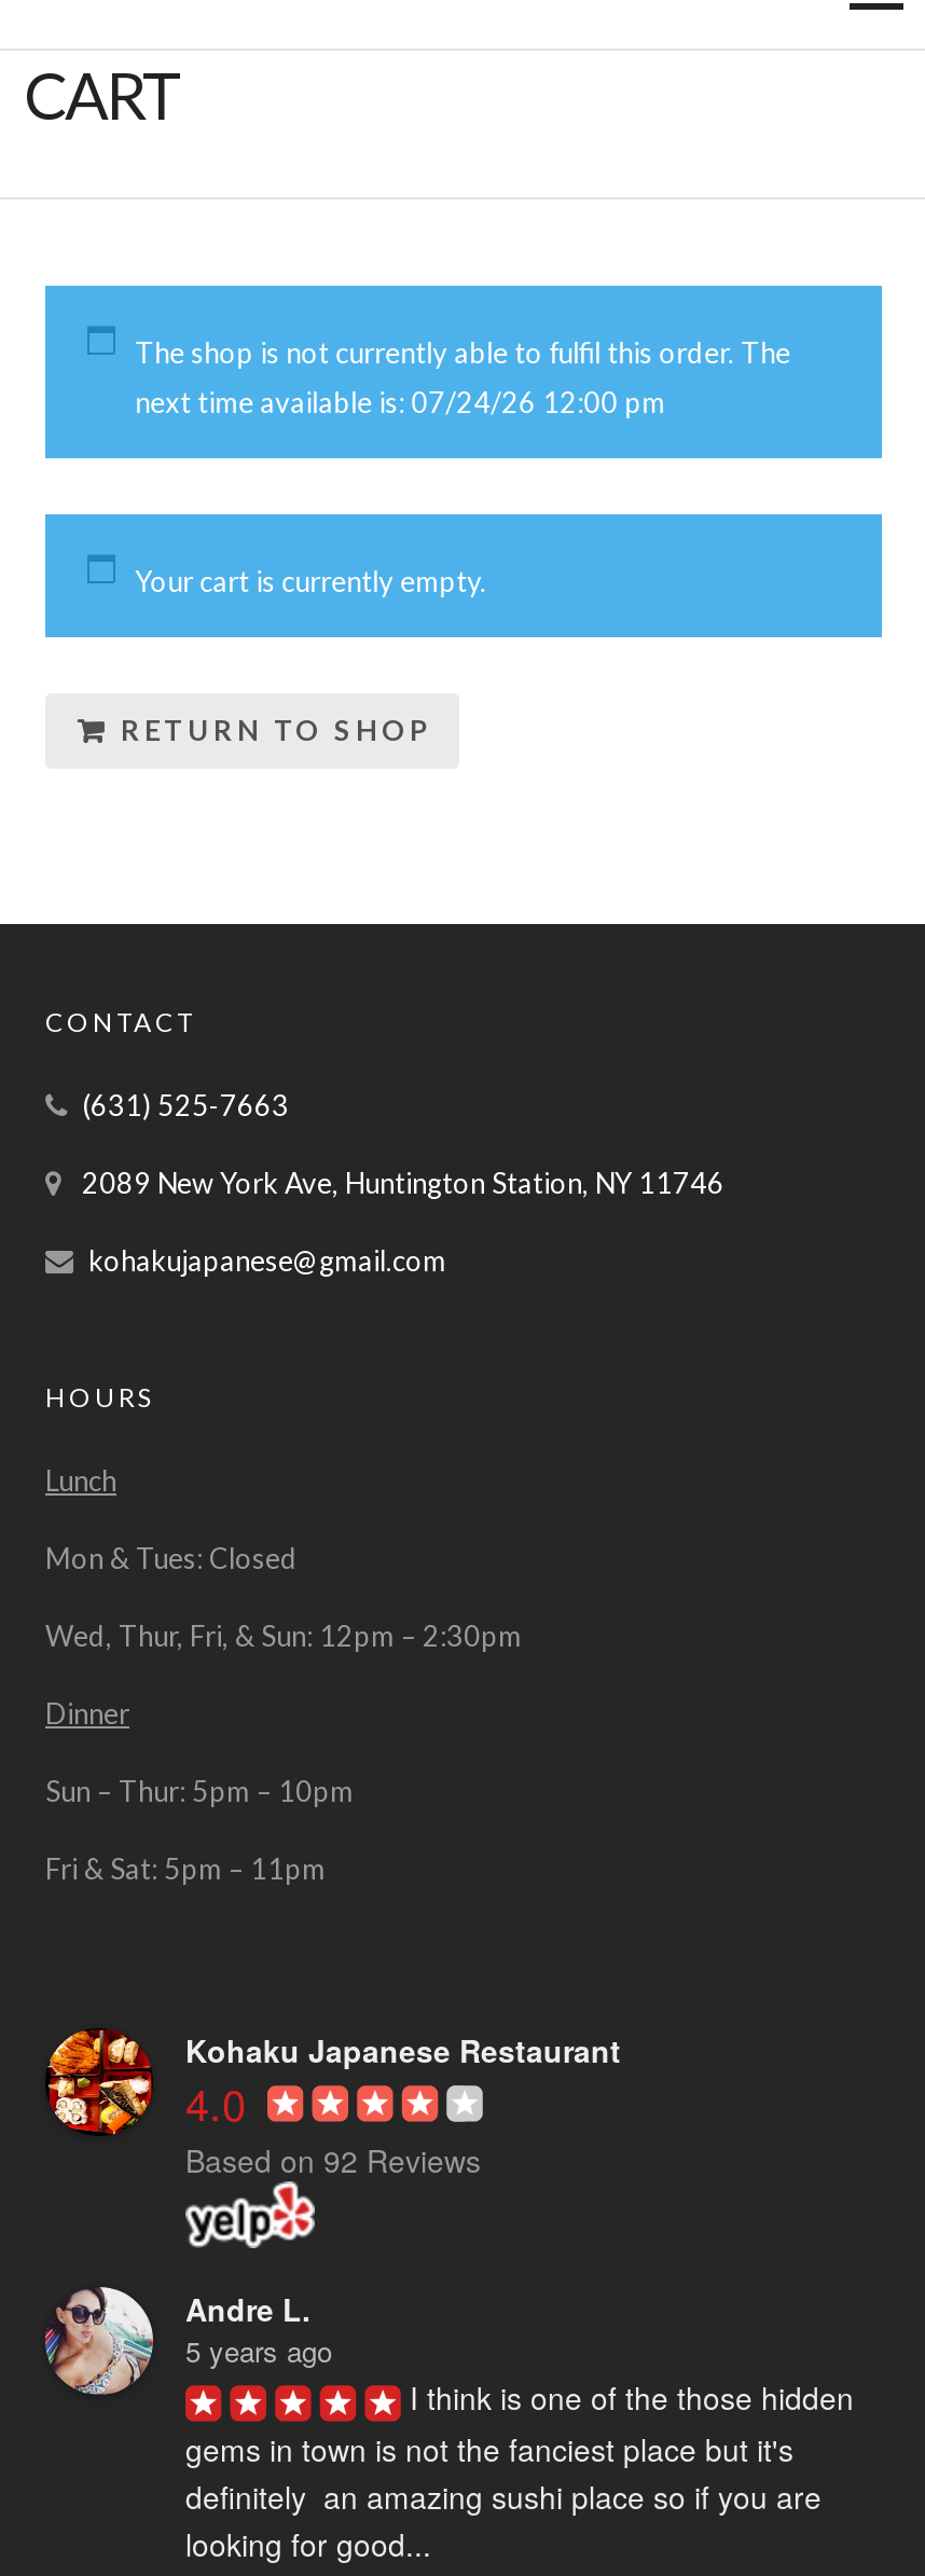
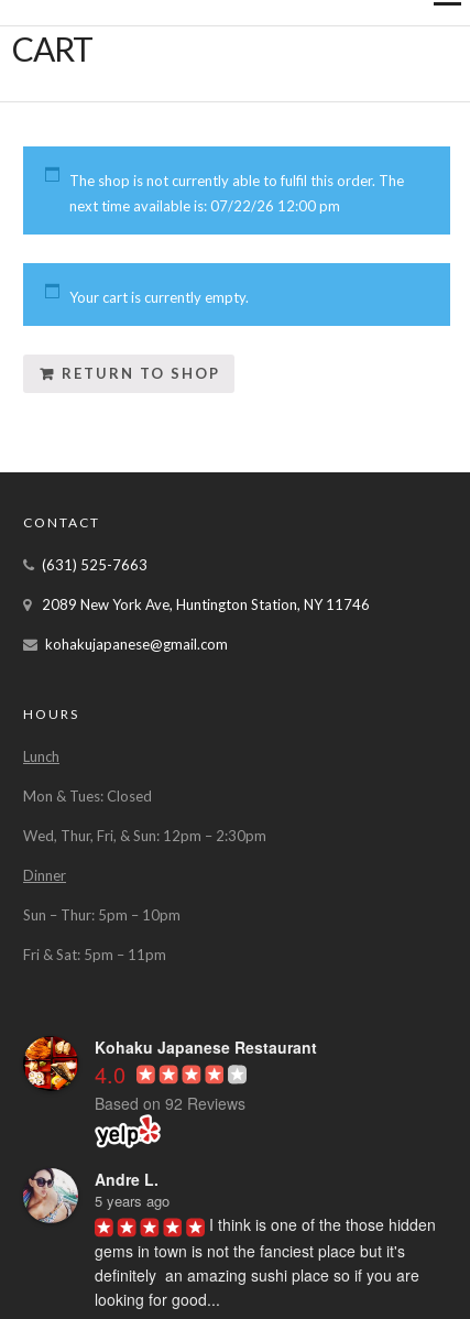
- next time available is: 07/24/26 12:00 pm
+ next time available is: 07/22/26 12:00 pm
